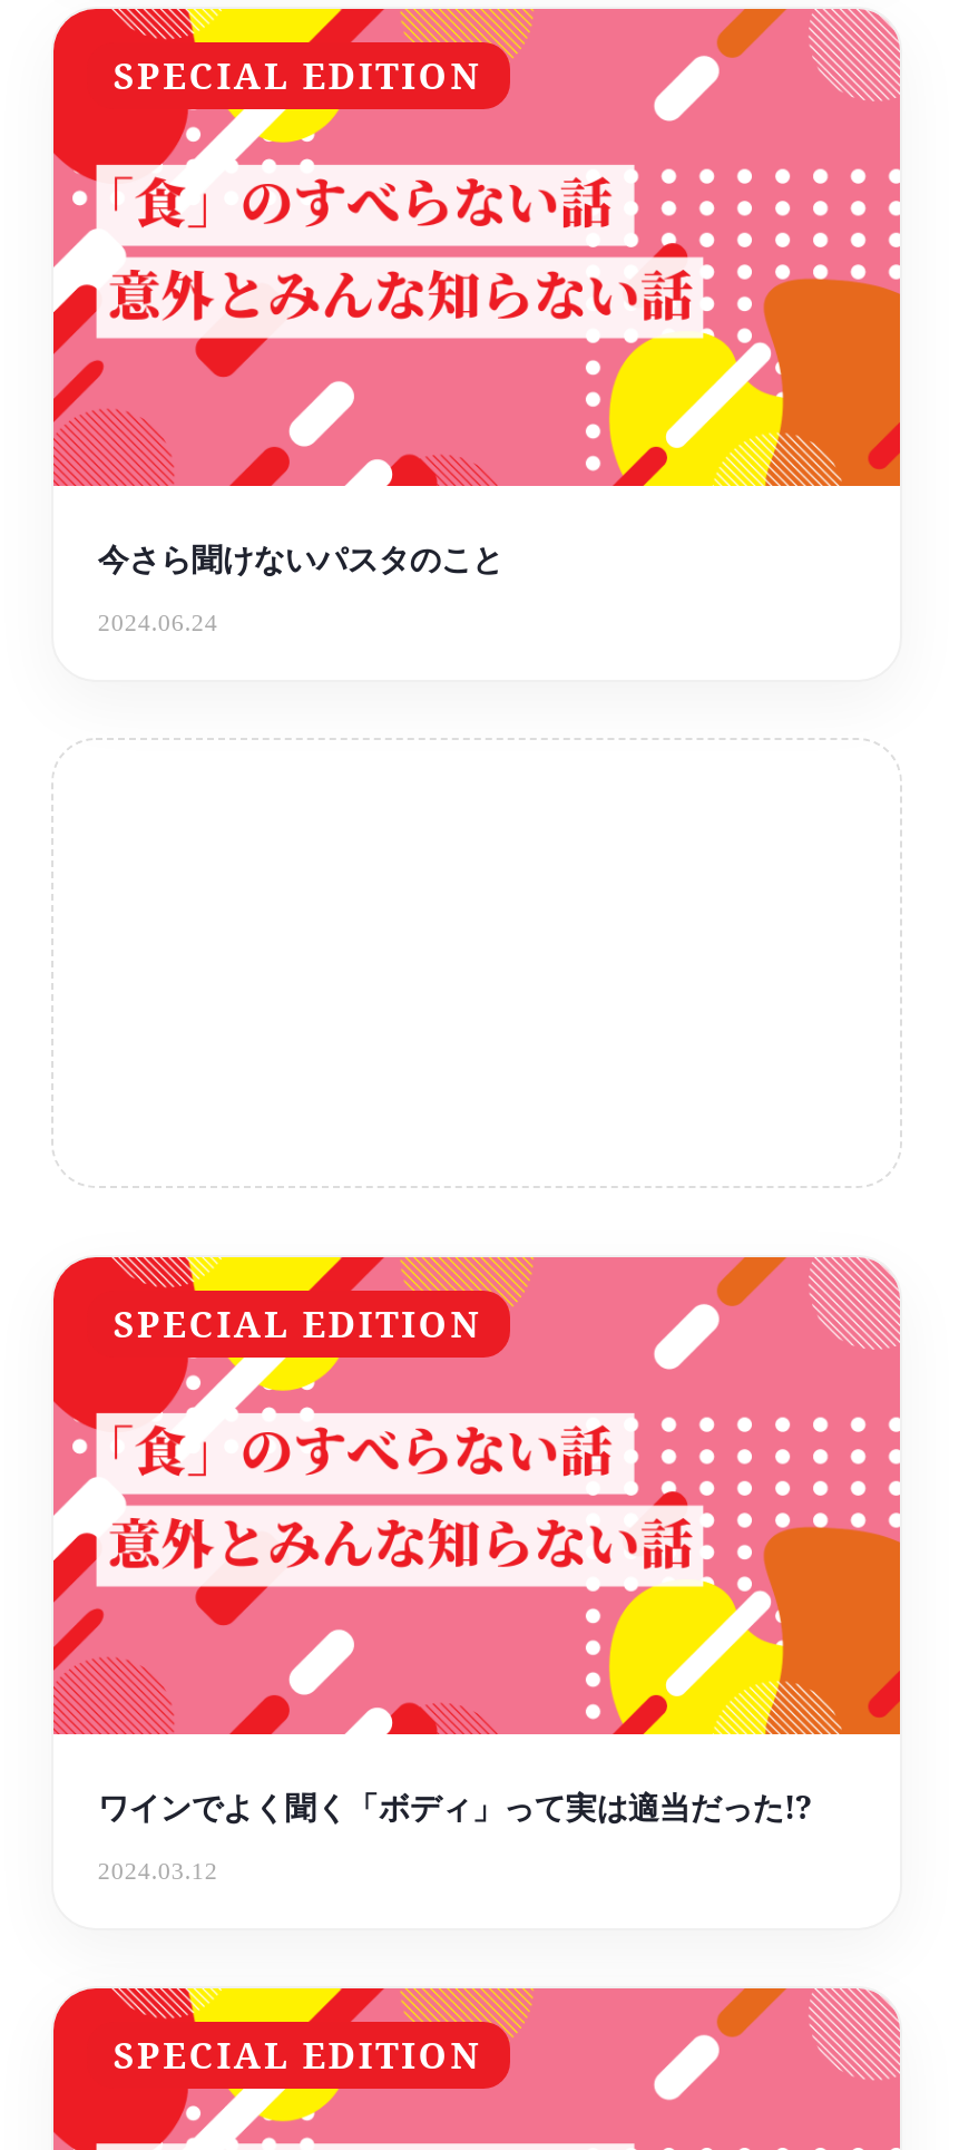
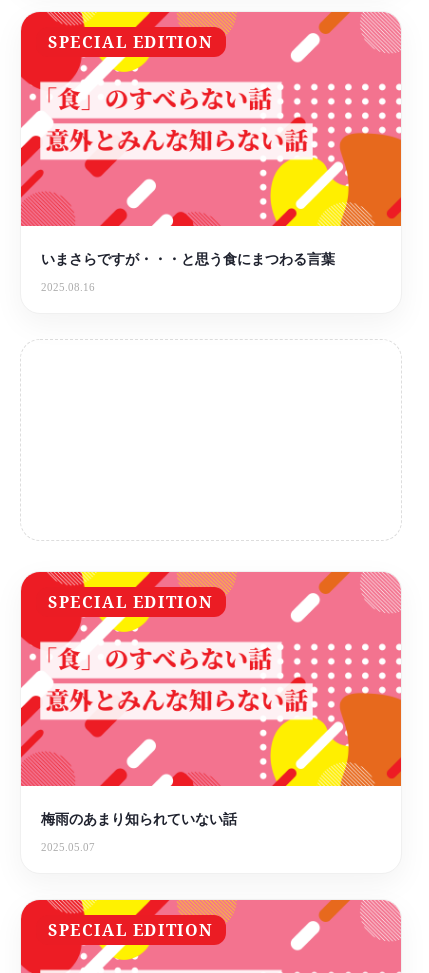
- 今さら聞けないパスタのこと
+ いまさらですが・・・と思う食にまつわる言葉

- 2024.06.24
+ 2025.08.16

- ワインでよく聞く「ボディ」って実は適当だった!?
+ 梅雨のあまり知られていない話

- 2024.03.12
+ 2025.05.07
